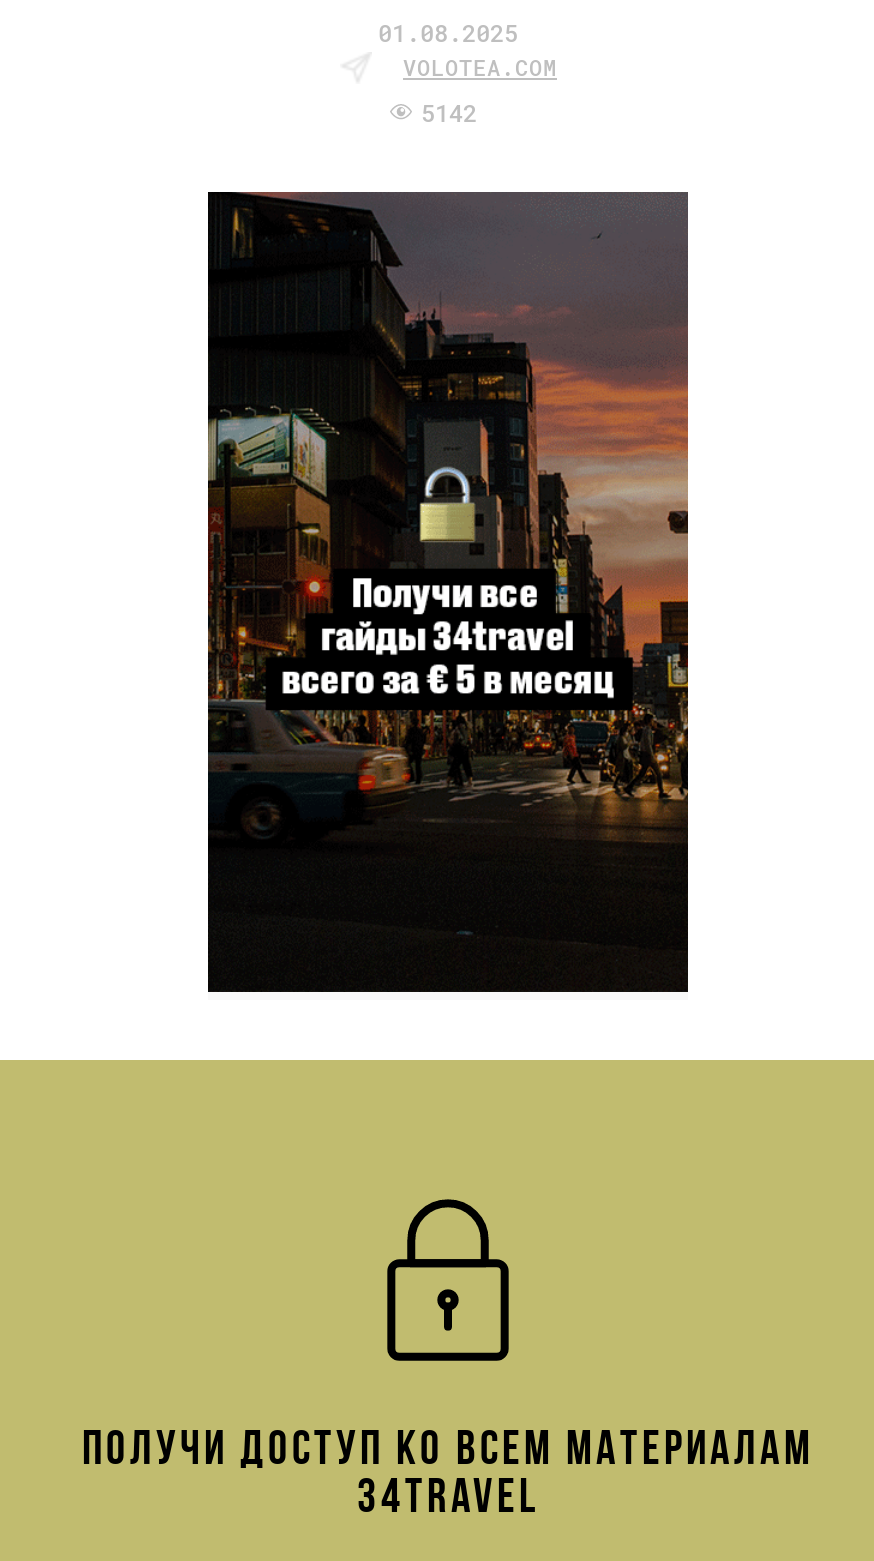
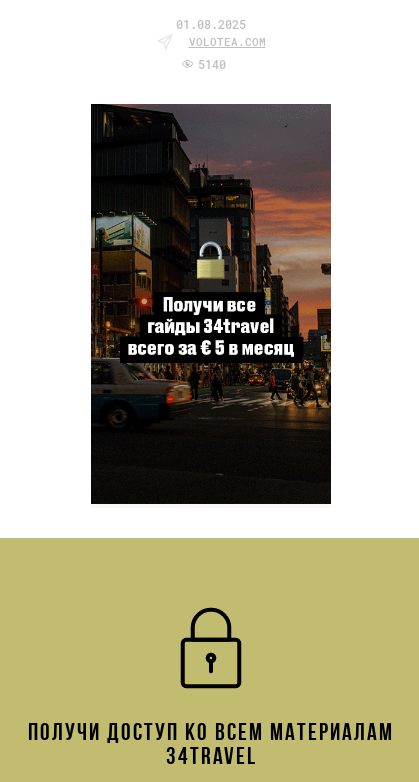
- 5142
+ 5140
